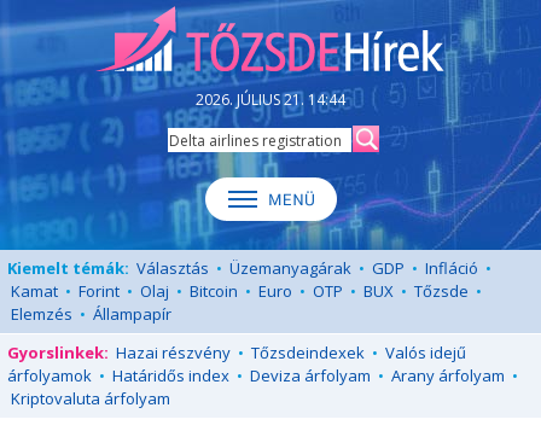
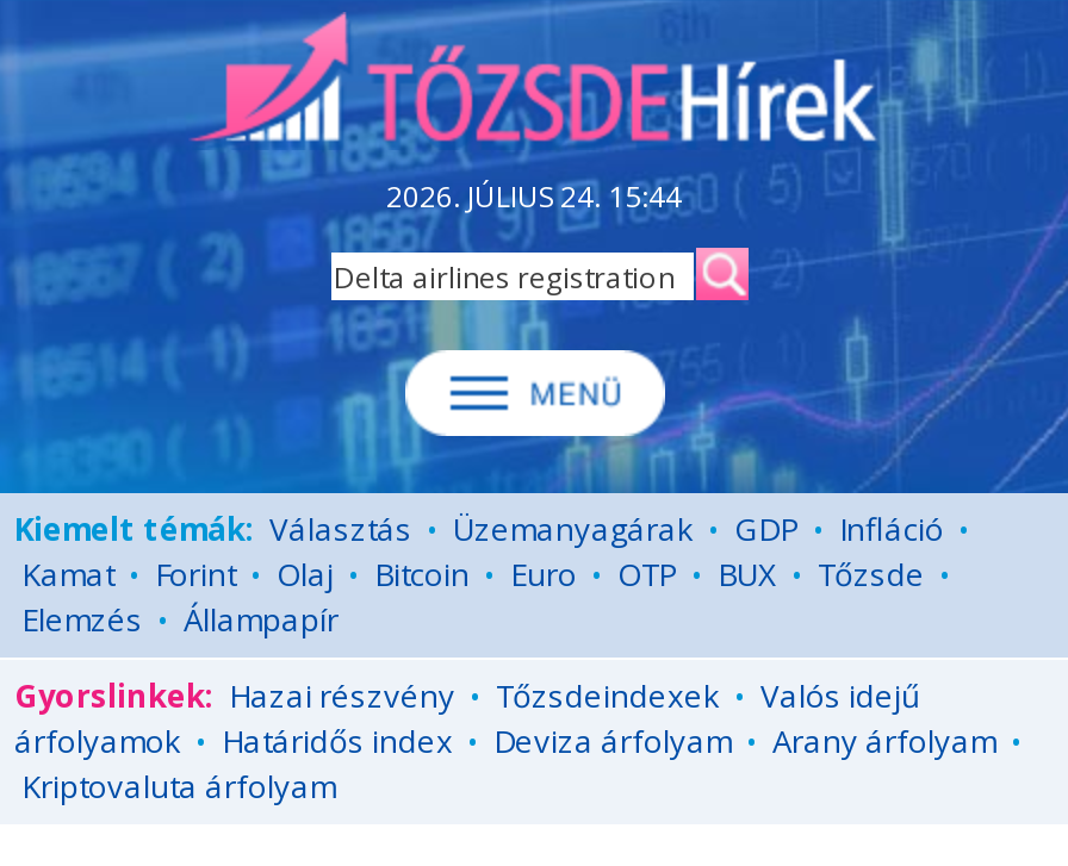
- 2026. JÚLIUS 21. 14:44
+ 2026. JÚLIUS 24. 15:44
